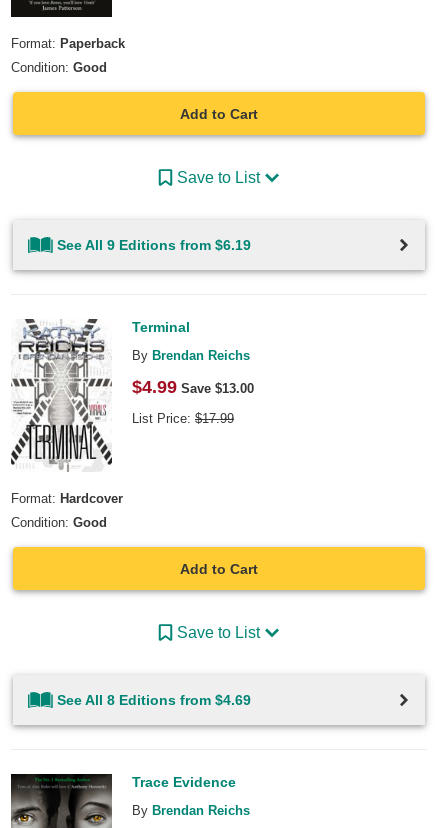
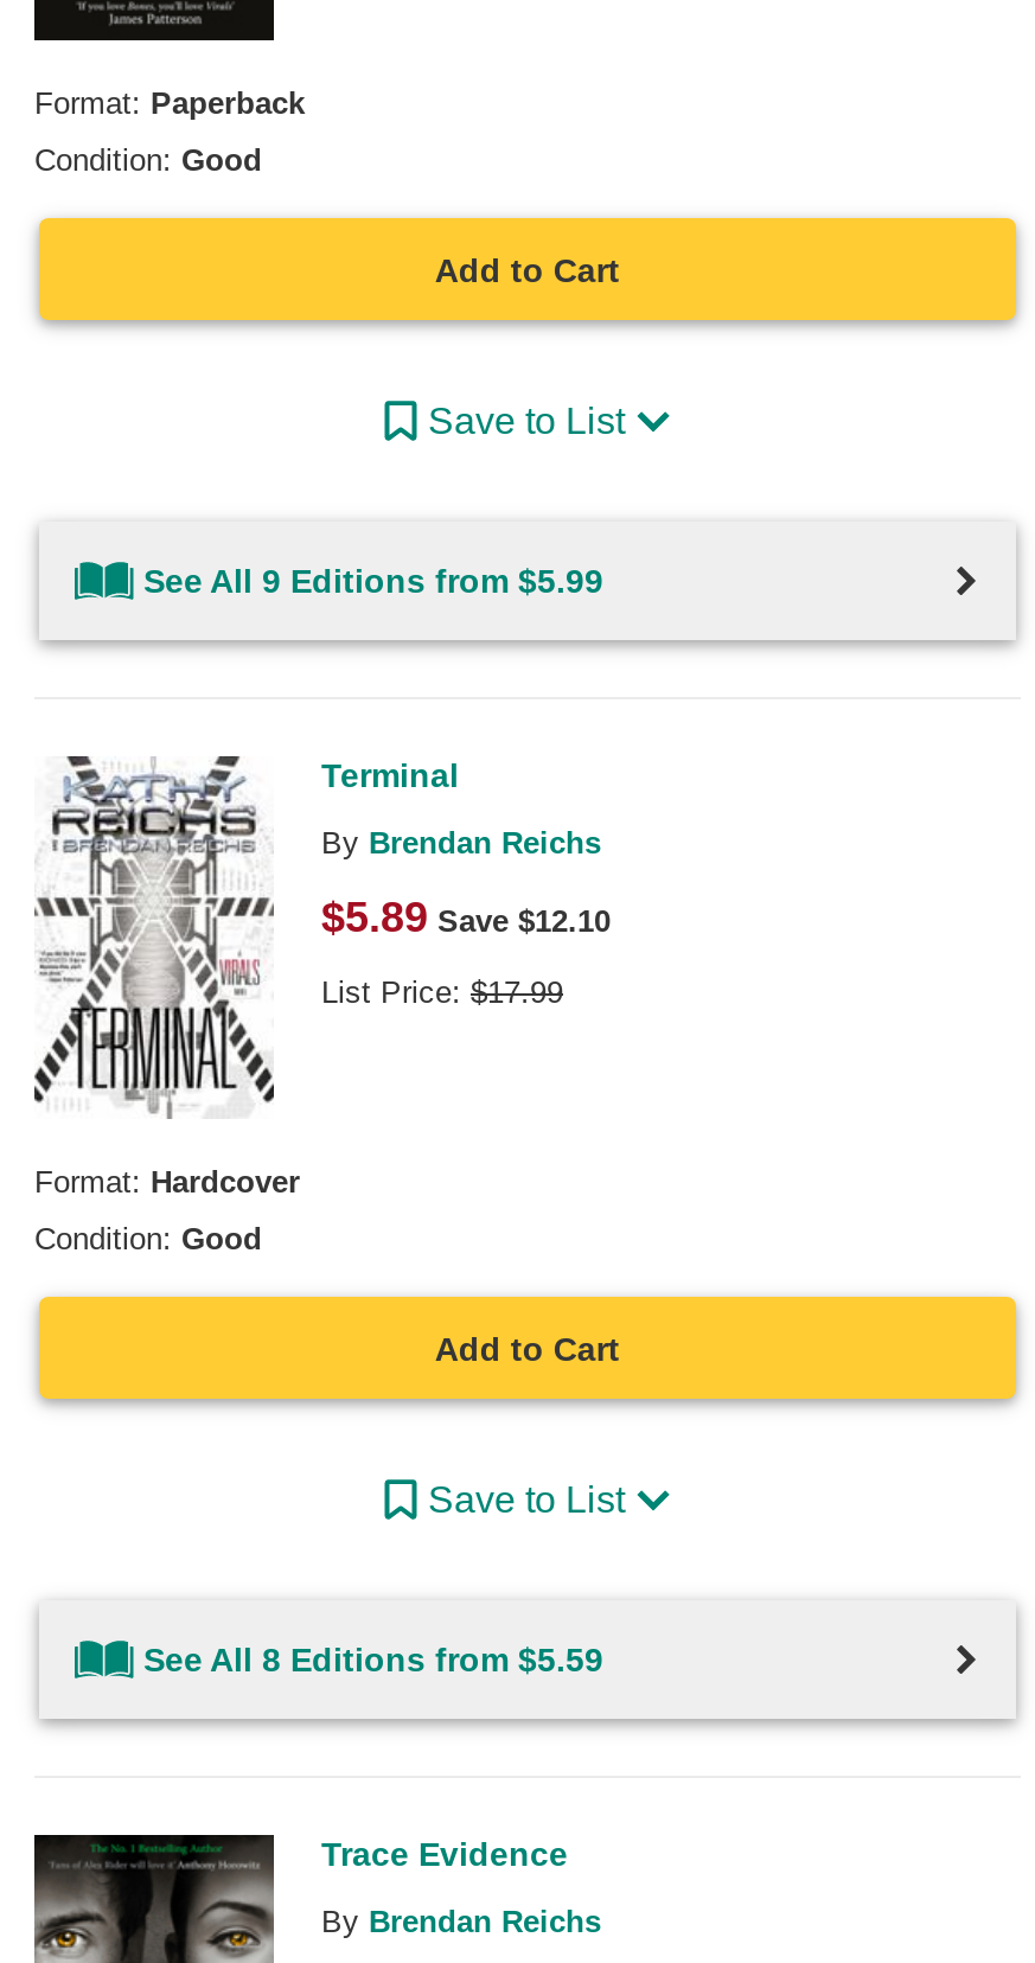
- See All 9 Editions from $6.19
+ See All 9 Editions from $5.99

- $4.99 Save $13.00
+ $5.89 Save $12.10

- See All 8 Editions from $4.69
+ See All 8 Editions from $5.59
